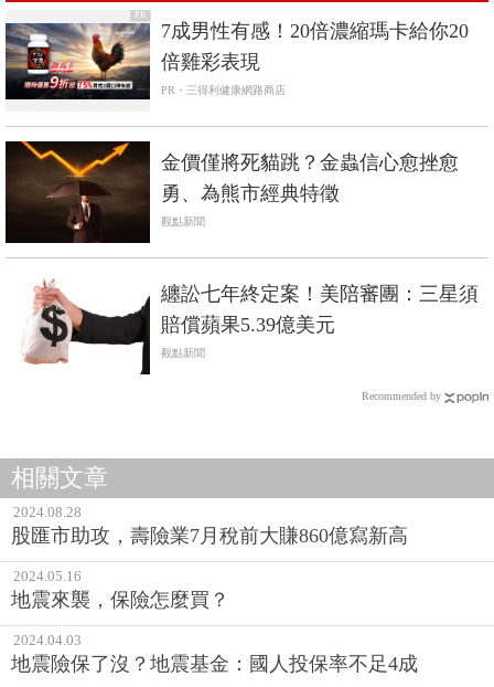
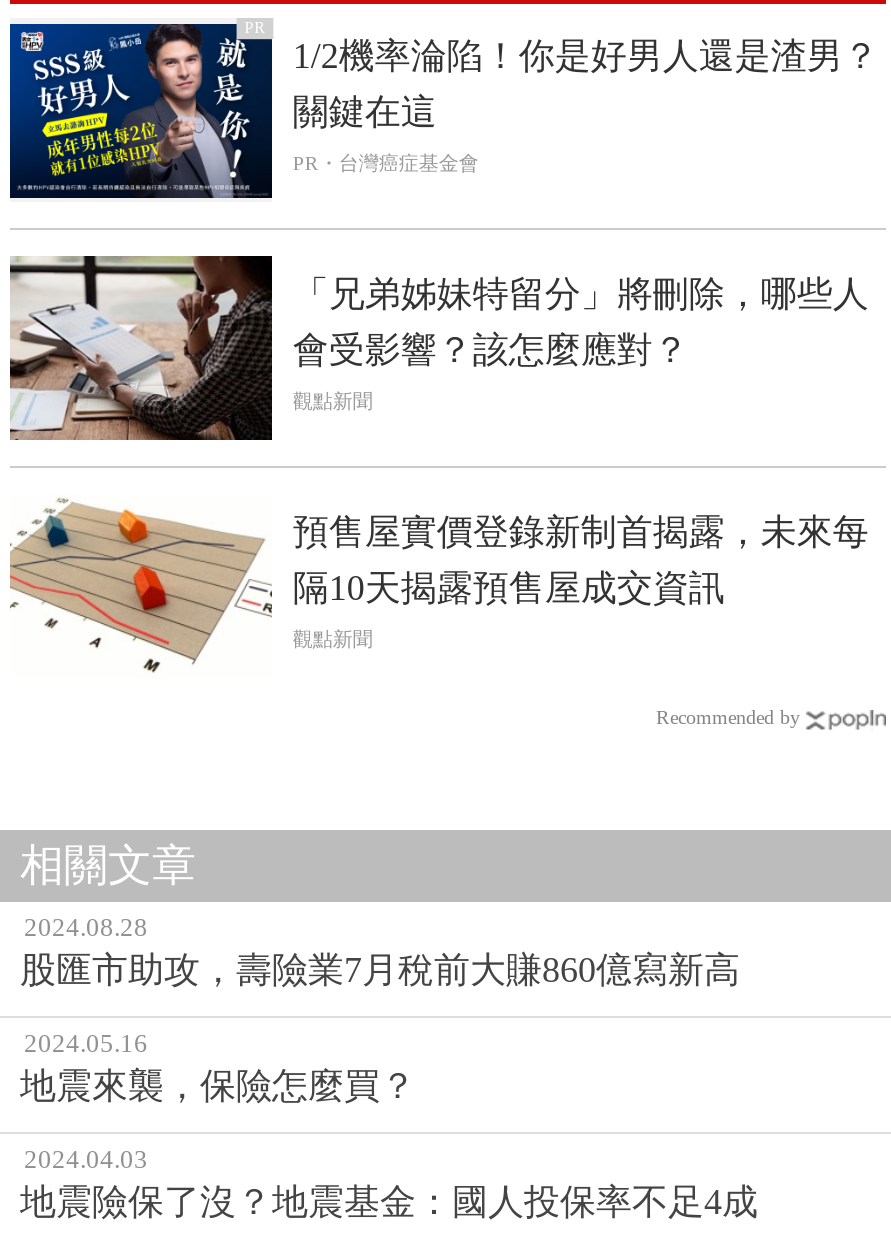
- [image]
- 7成男性有感！20倍濃縮瑪卡給你20
- 倍雞彩表現
+ [image]
+ 1/2機率淪陷！你是好男人還是渣男？
+ 關鍵在這

- PR・三得利健康網路商店
+ PR・台灣癌症基金會

- [image]
- 金價僅將死貓跳？金蟲信心愈挫愈
- 勇、為熊市經典特徵
+ [image]
+ 「兄弟姊妹特留分」將刪除，哪些人
+ 會受影響？該怎麼應對？

- [image]
- 纏訟七年終定案！美陪審團：三星須
- 賠償蘋果5.39億美元
+ [image]
+ 預售屋實價登錄新制首揭露，未來每
+ 隔10天揭露預售屋成交資訊
